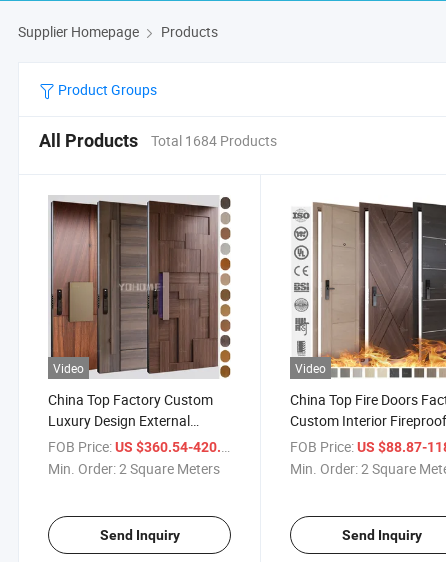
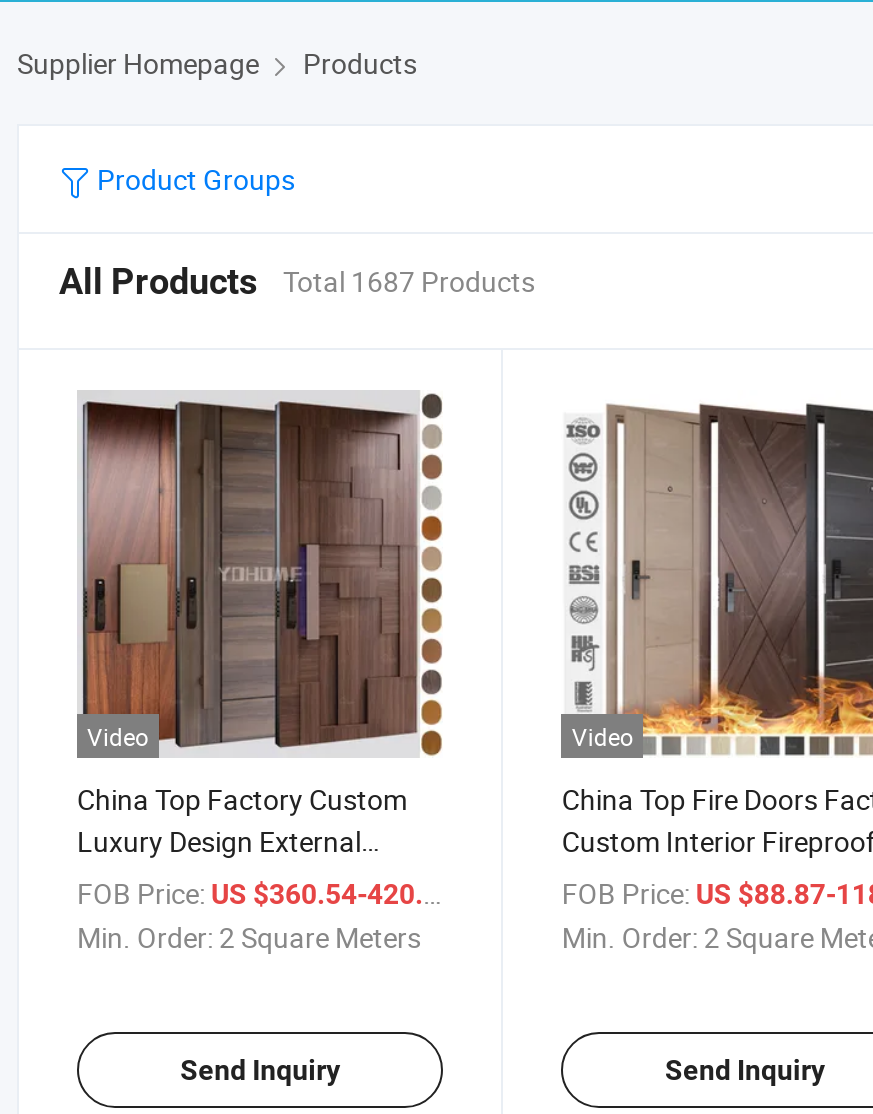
- Total 1684 Products
+ Total 1687 Products
